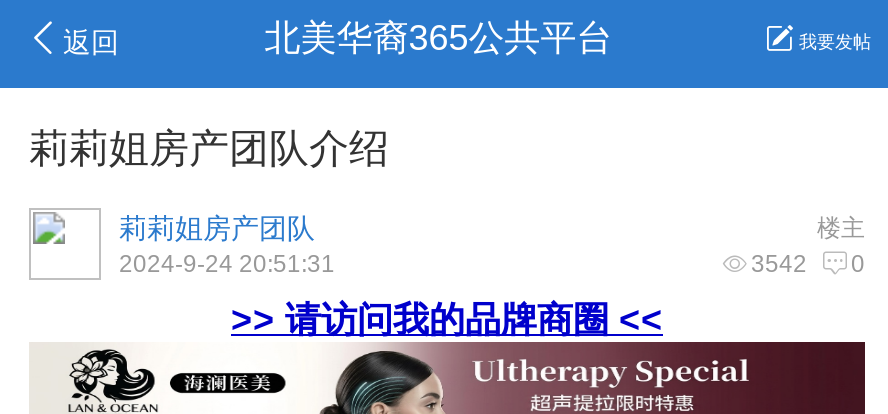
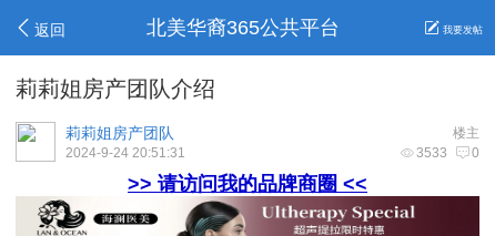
- 3542 0
+ 3533 0
